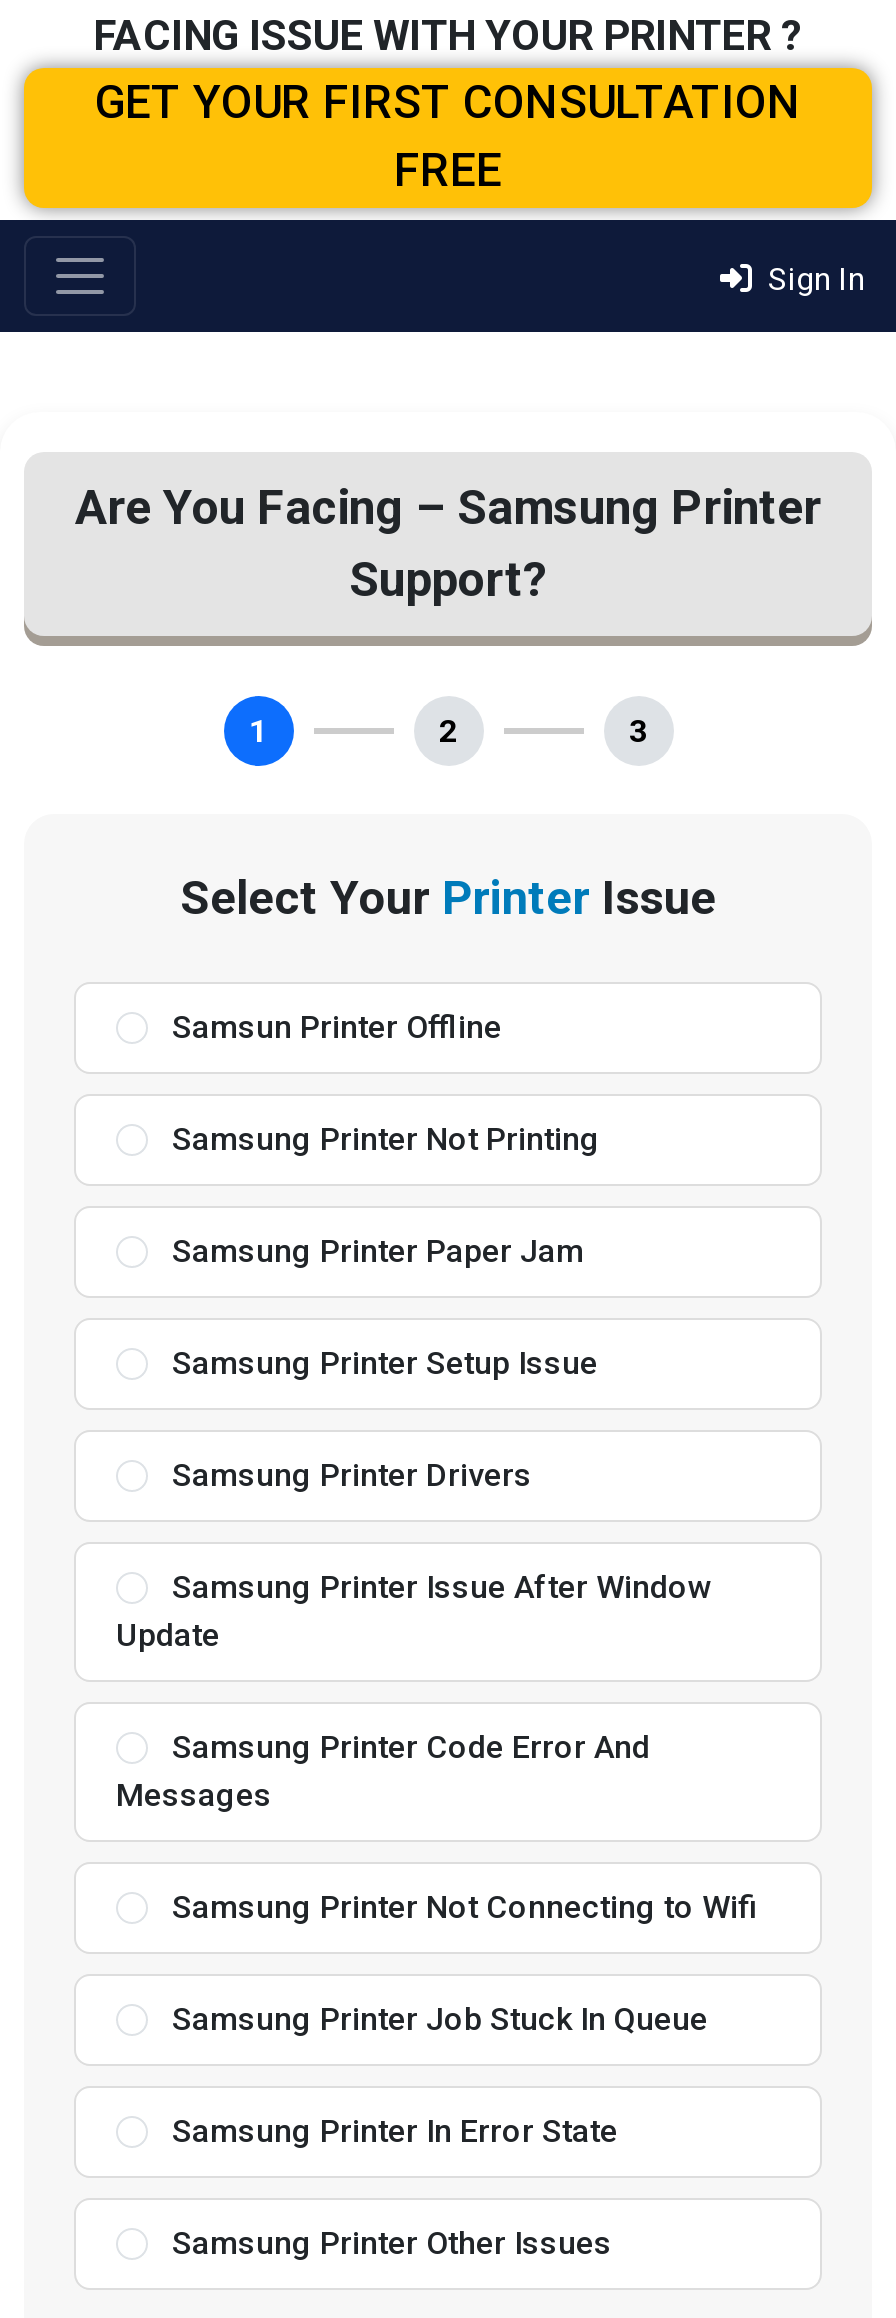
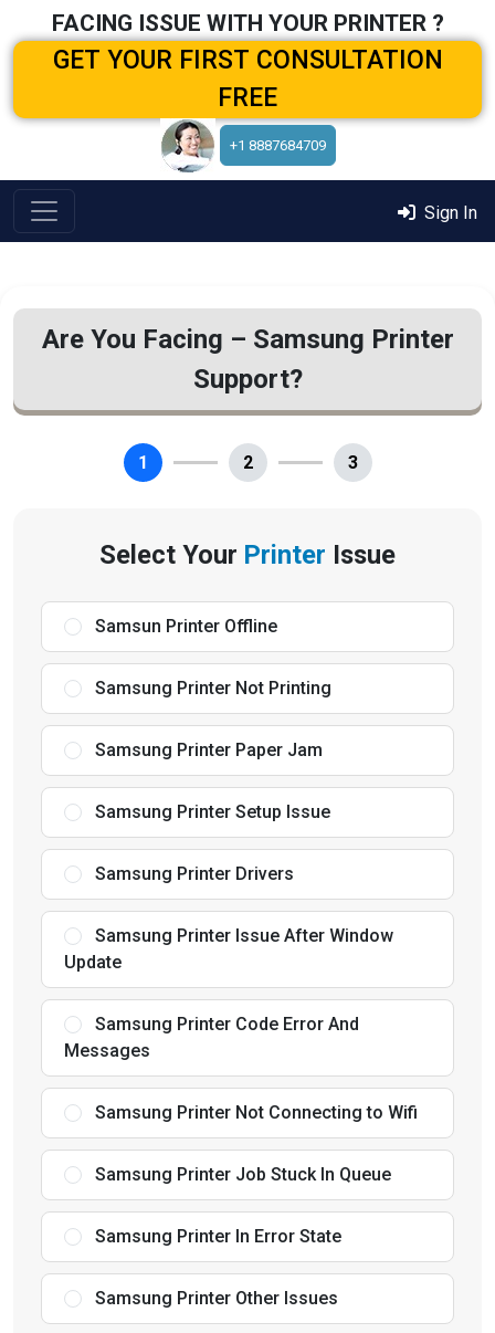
+ [image]
+ +1 8887684709
